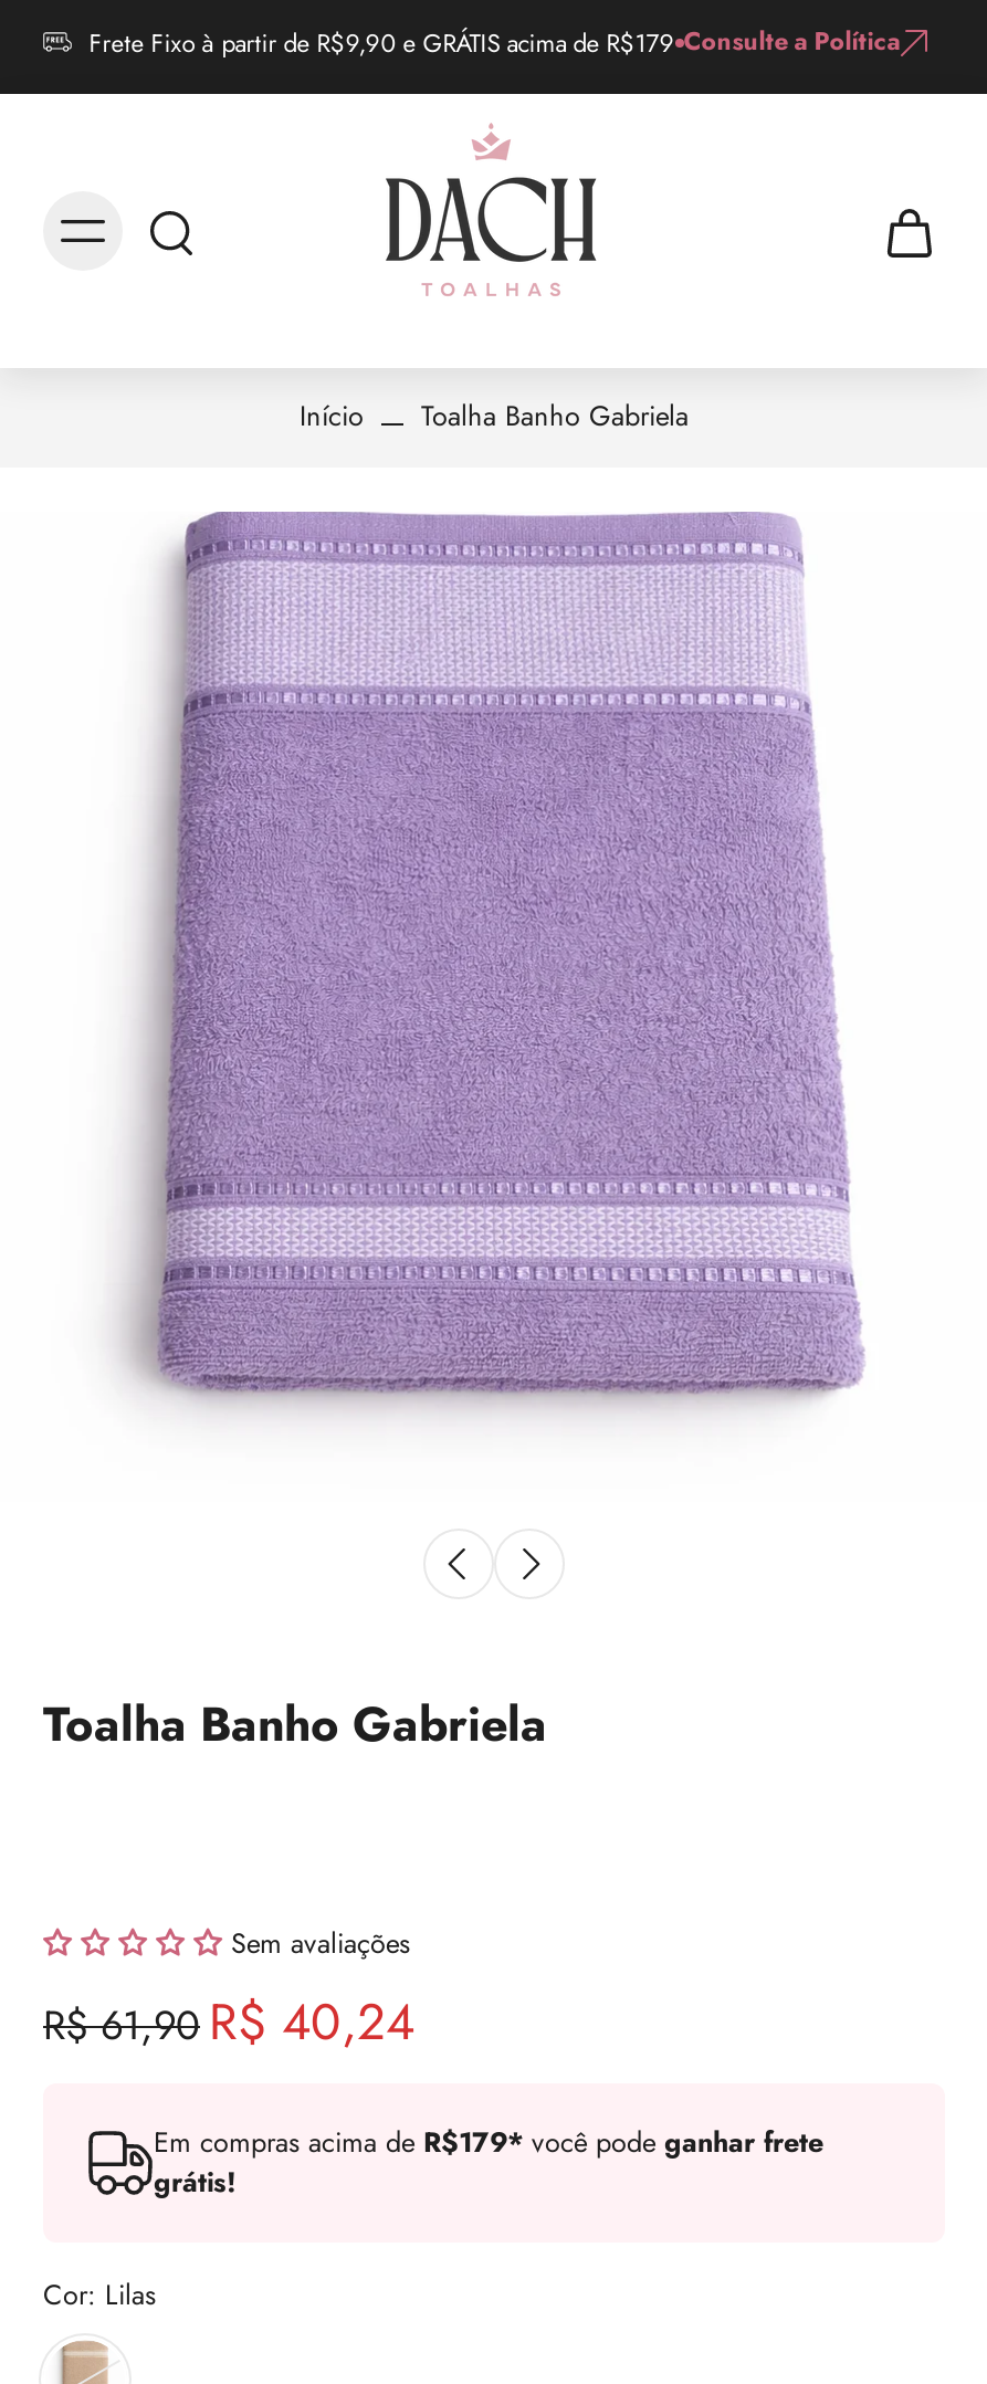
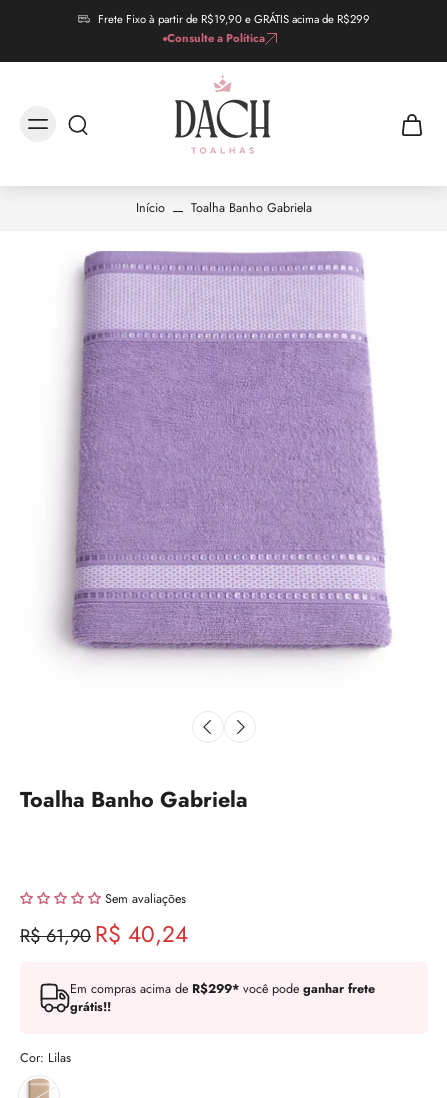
- Frete Fixo à partir de R$9,90 e GRÁTIS acima de R$179 Consulte a Política
+ Frete Fixo à partir de R$19,90 e GRÁTIS acima de R$299
+ Consulte a Política

- Em compras acima de R$179* você pode ganhar frete
- grátis!
+ Em compras acima de R$299* você pode ganhar frete
+ grátis!!
